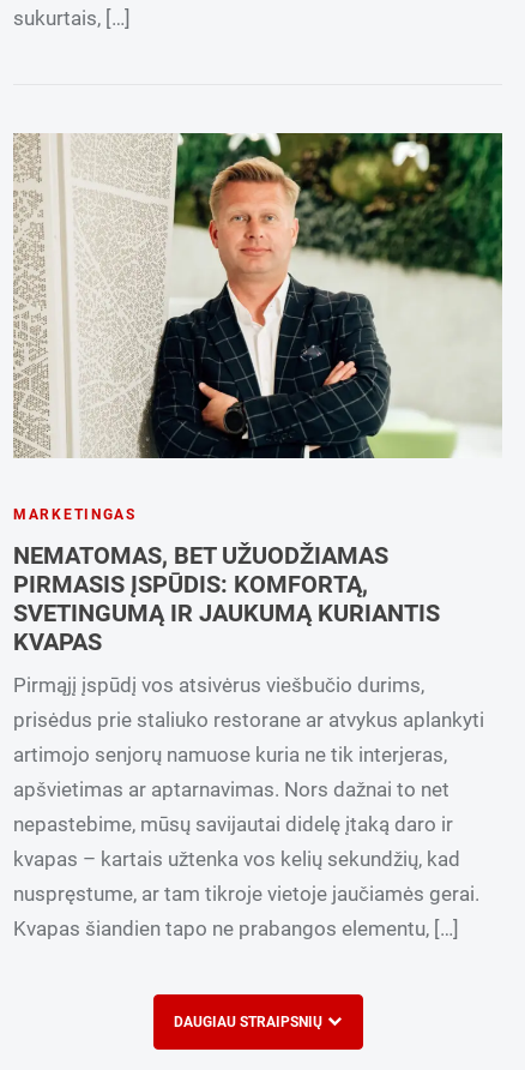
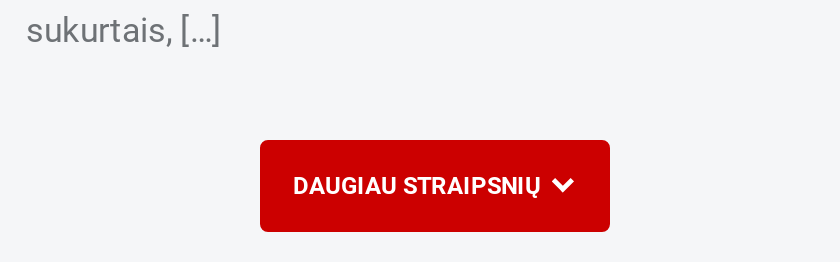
- [image]
- MARKETINGAS
- NEMATOMAS, BET UŽUODŽIAMAS
- PIRMASIS ĮSPŪDIS: KOMFORTĄ,
- SVETINGUMĄ IR JAUKUMĄ KURIANTIS
- KVAPAS
- Pirmąjį įspūdį vos atsivėrus viešbučio durims,
- prisėdus prie staliuko restorane ar atvykus aplankyti
- artimojo senjorų namuose kuria ne tik interjeras,
- apšvietimas ar aptarnavimas. Nors dažnai to net
- nepastebime, mūsų savijautai didelę įtaką daro ir
- kvapas – kartais užtenka vos kelių sekundžių, kad
- nuspręstume, ar tam tikroje vietoje jaučiamės gerai.
- Kvapas šiandien tapo ne prabangos elementu, […]
